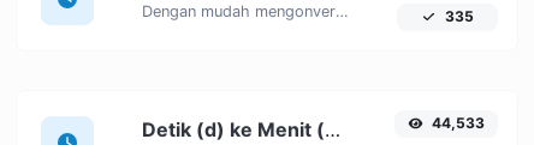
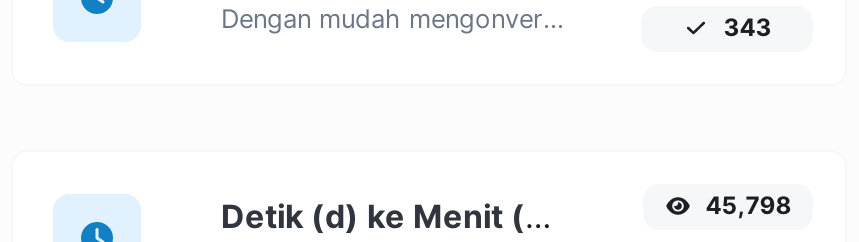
- 335
+ 343

- 44,533
+ 45,798
